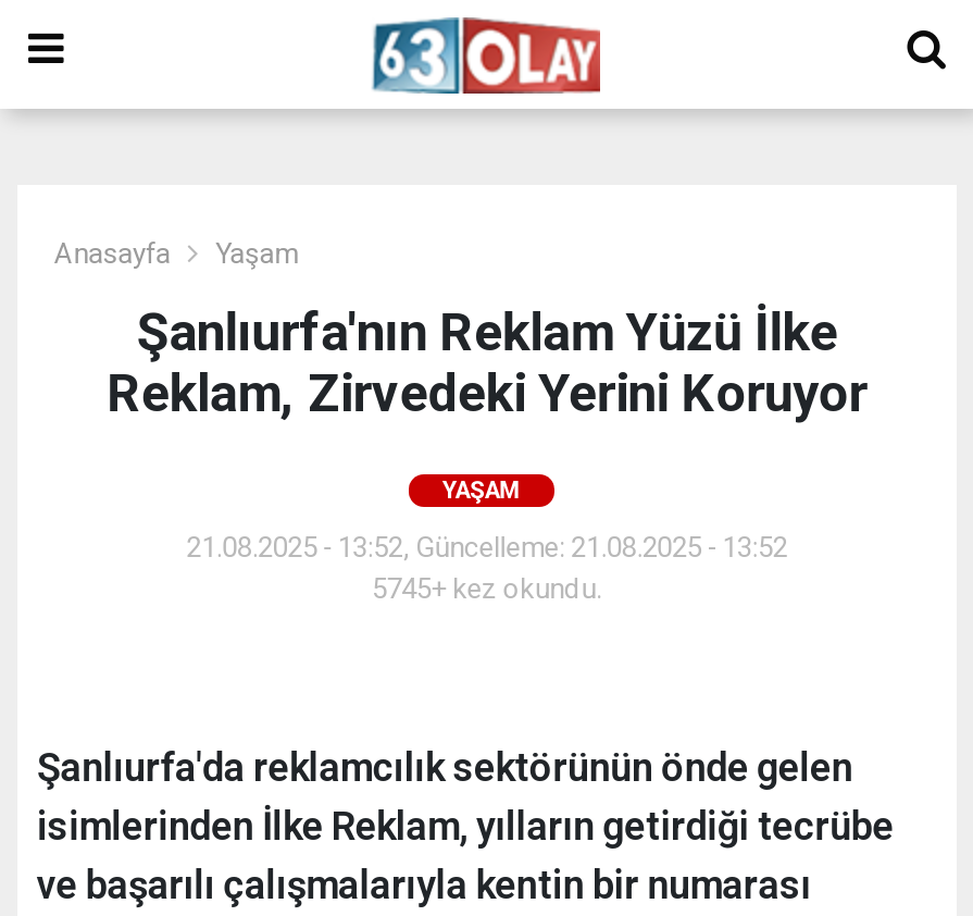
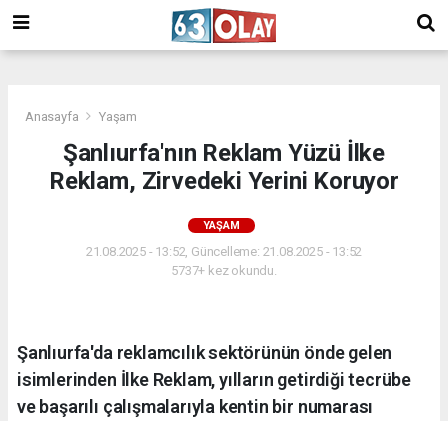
- 5745+ kez okundu.
+ 5737+ kez okundu.
